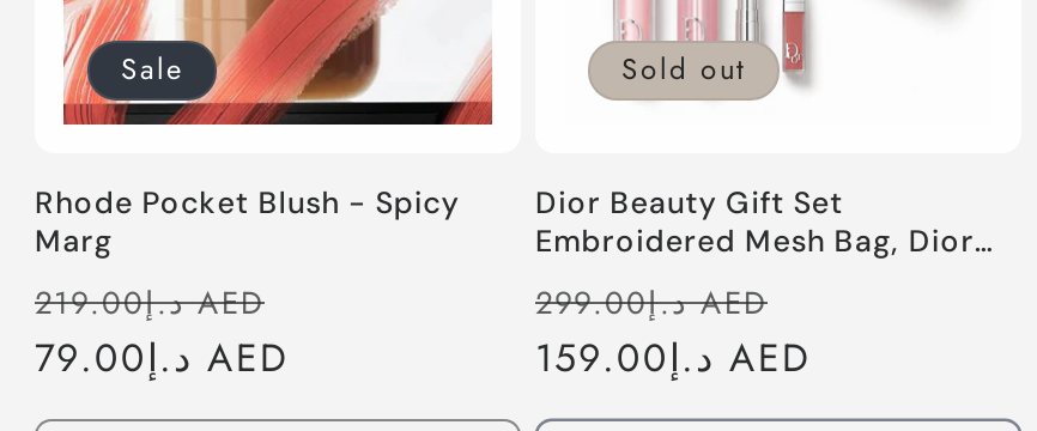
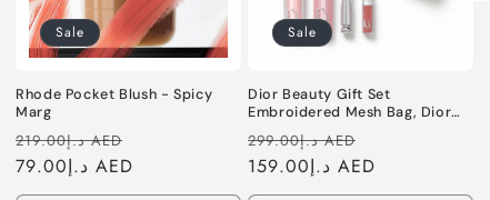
- Sold out
+ Sale
